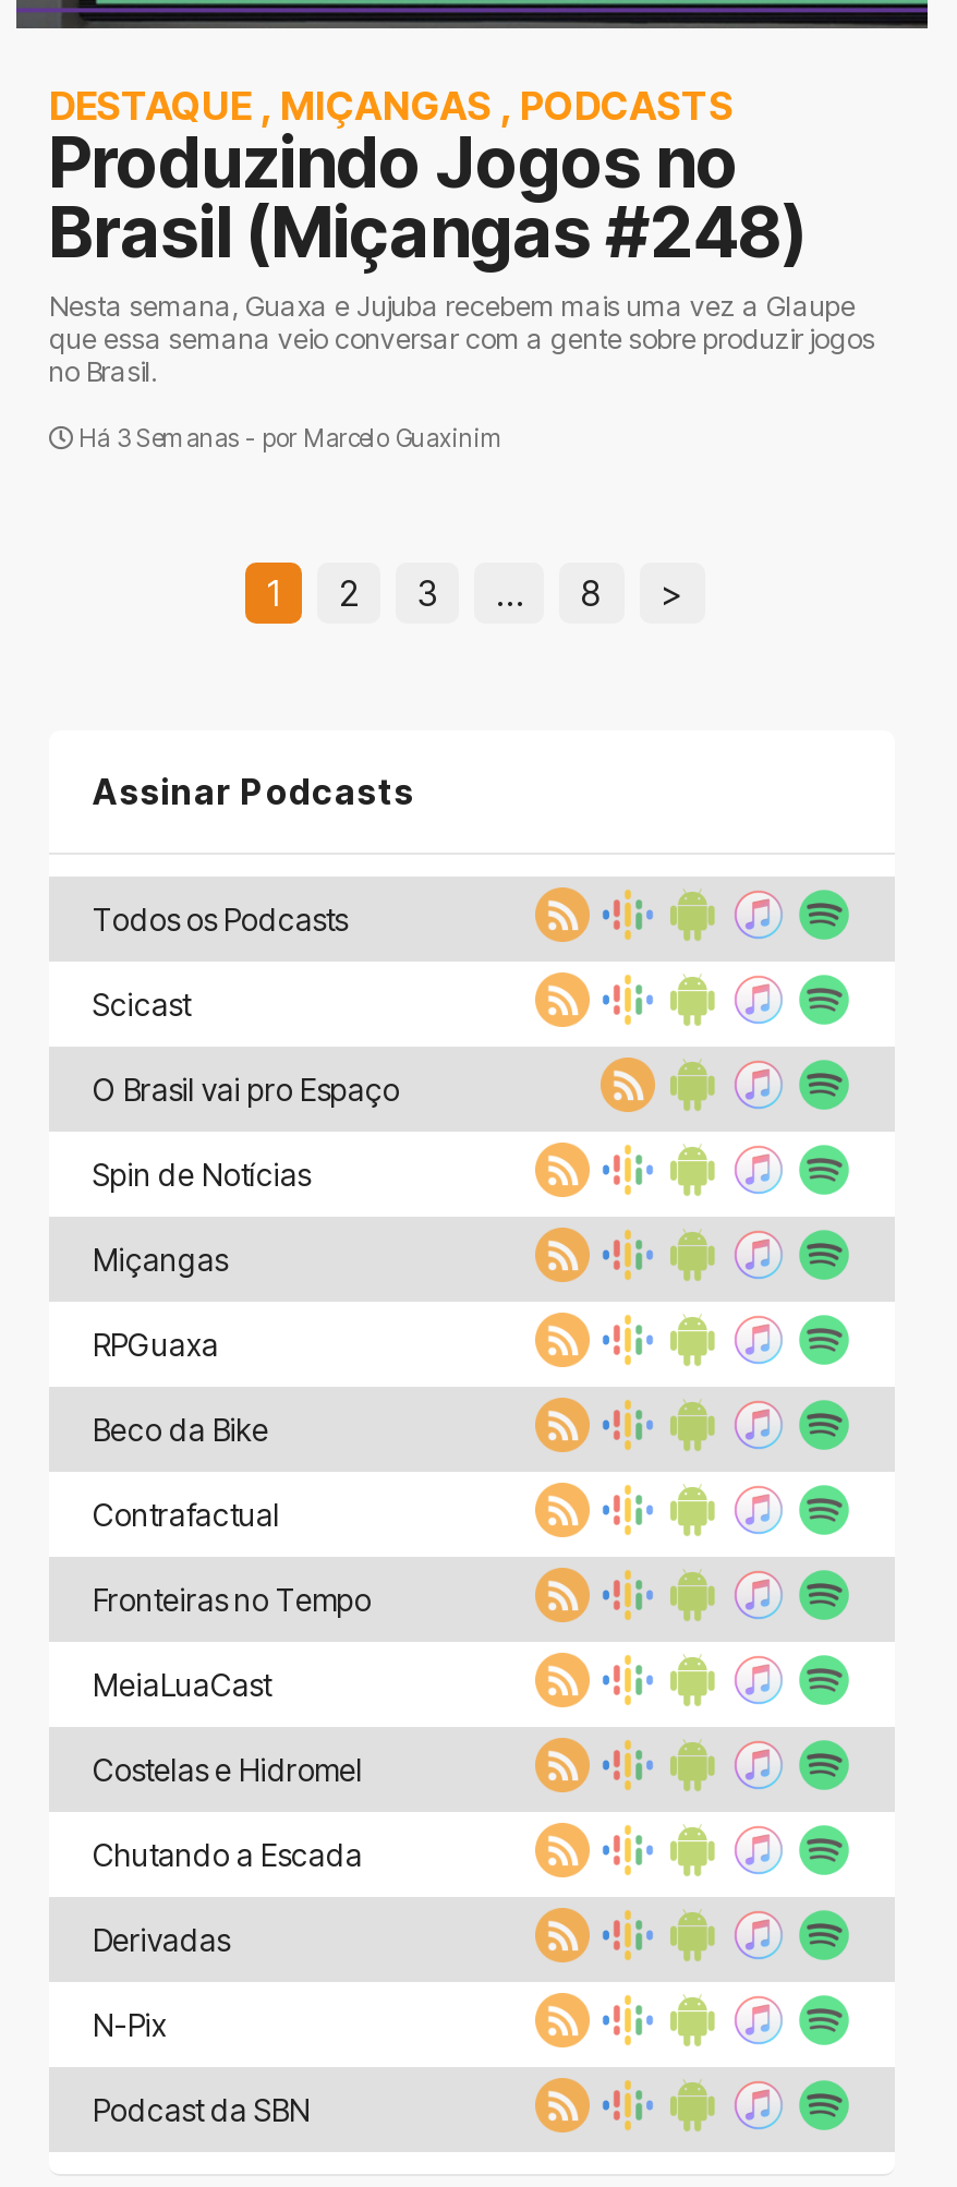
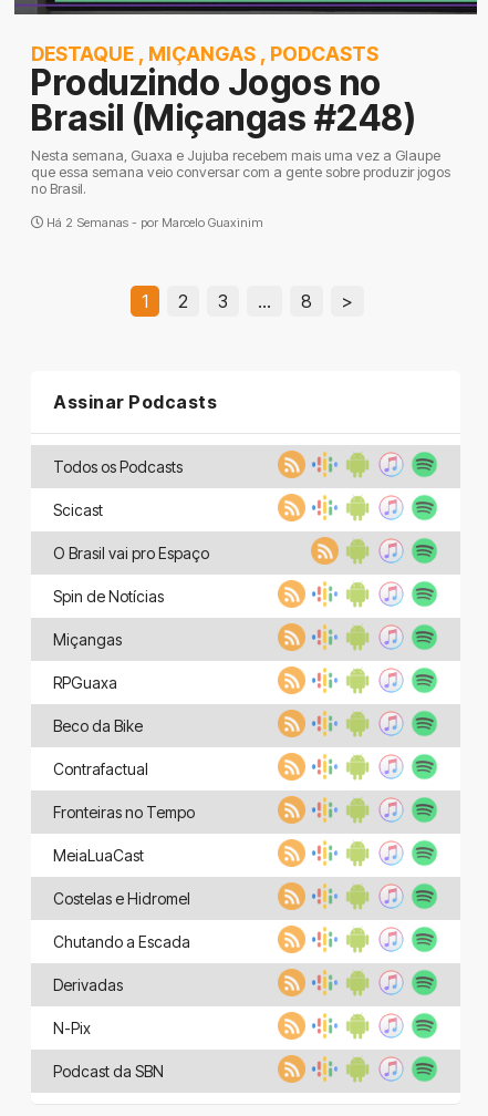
- Há 3 Semanas - por Marcelo Guaxinim
+ Há 2 Semanas - por Marcelo Guaxinim
